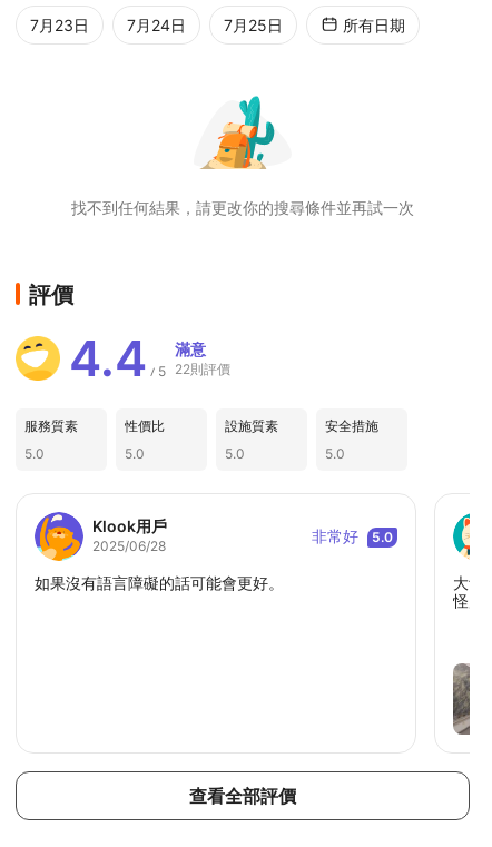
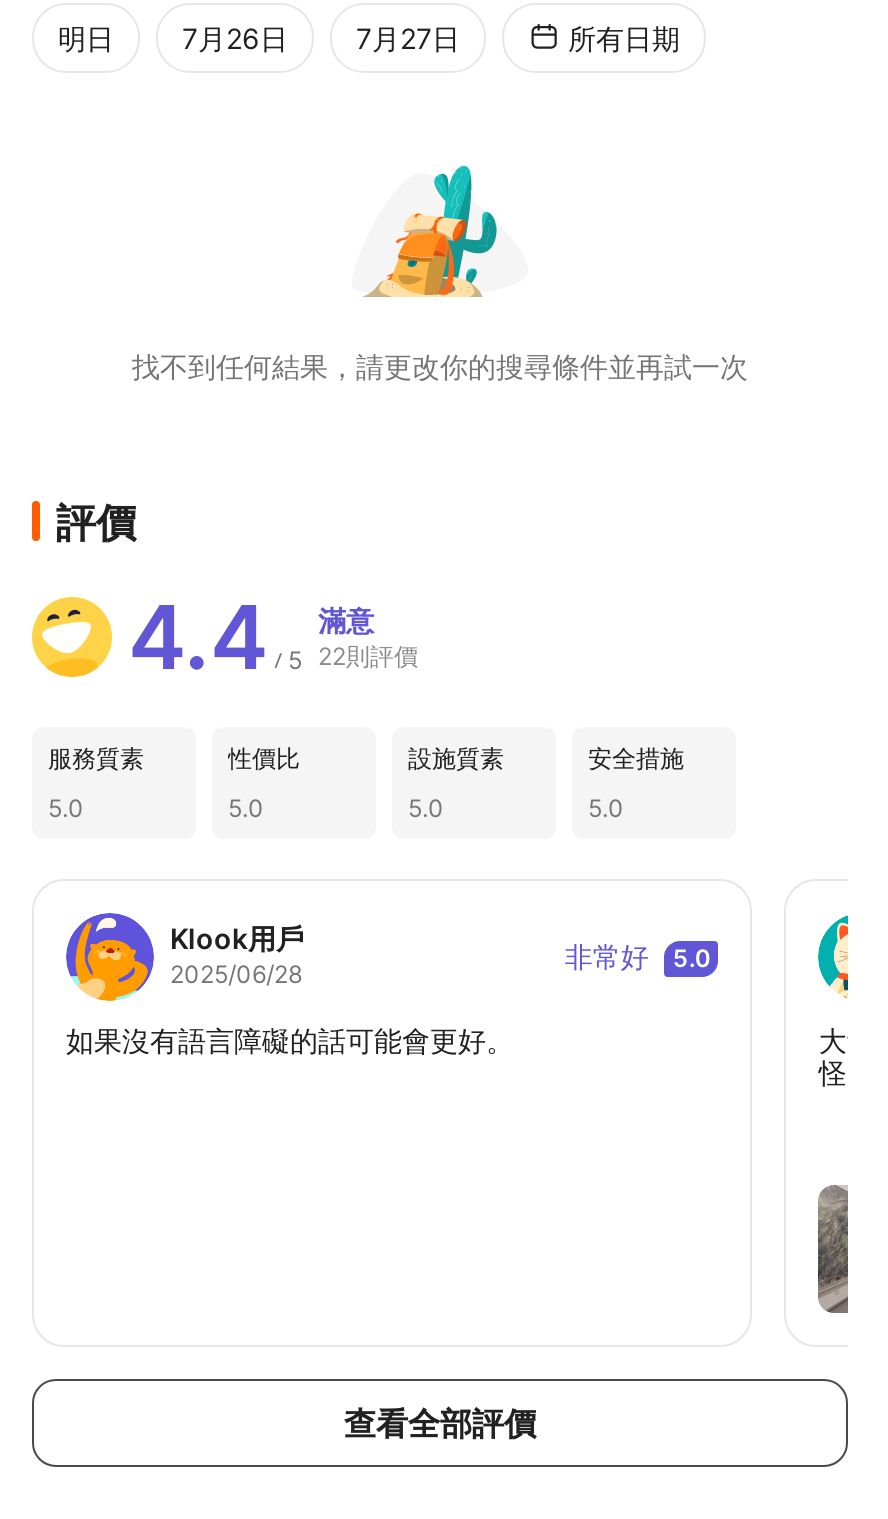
- 7月23日
- 7月24日
- 7月25日
+ 明日
+ 7月26日
+ 7月27日
